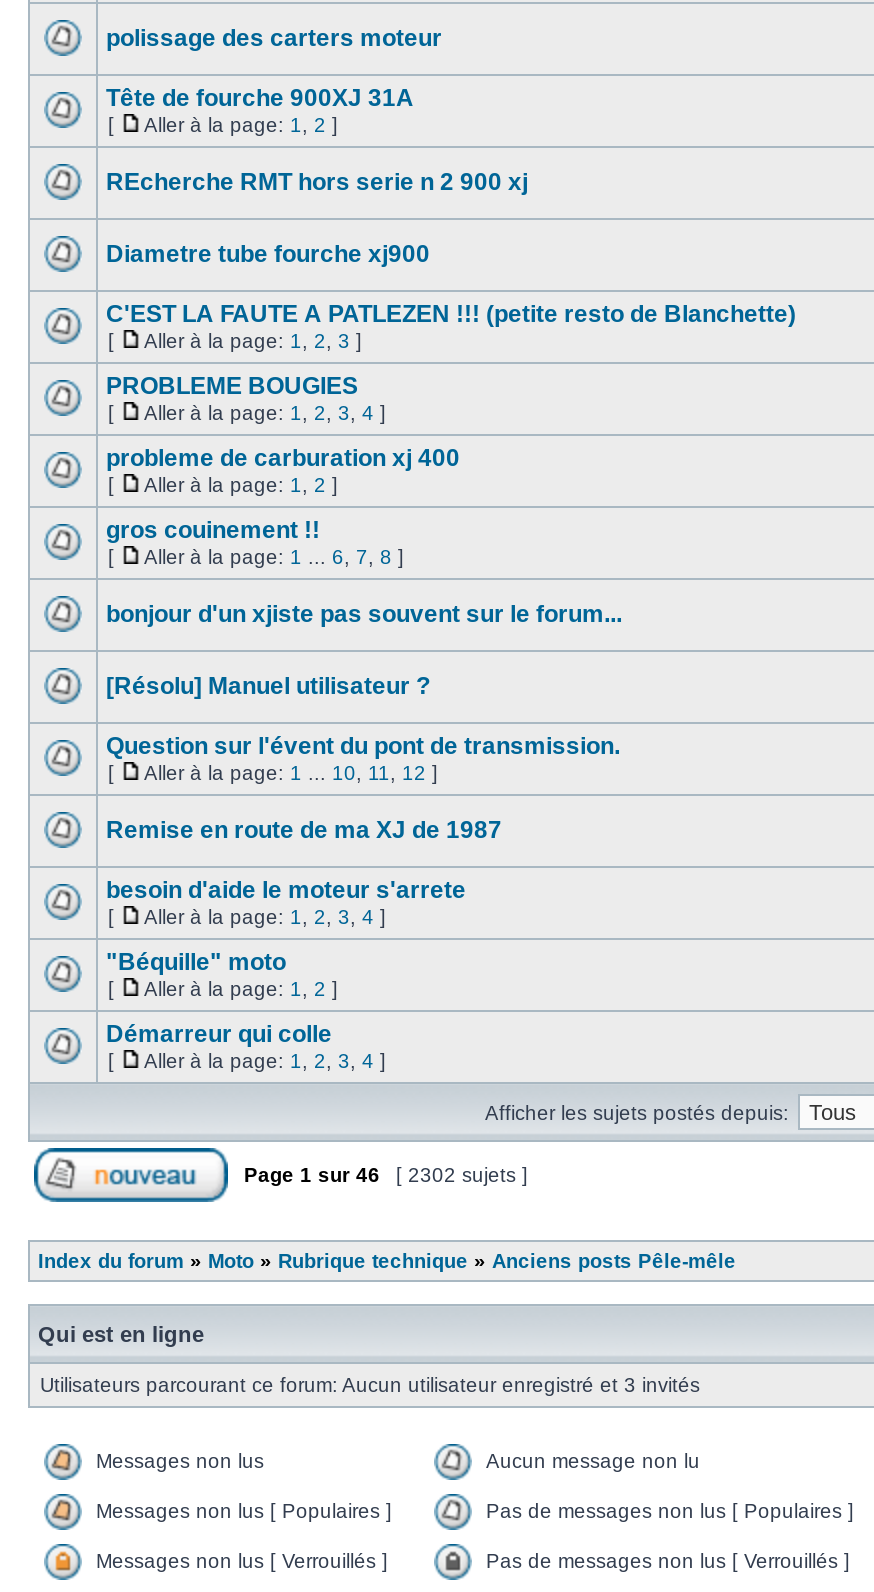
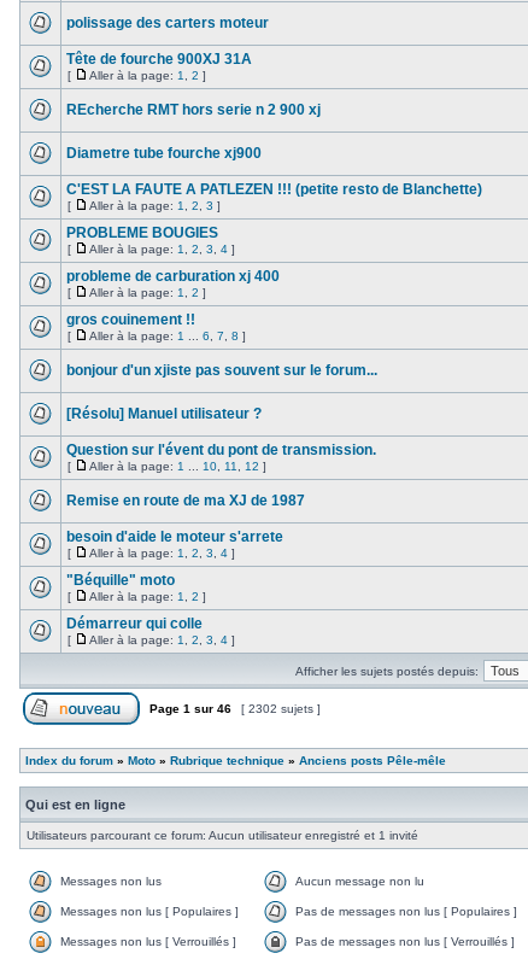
- Utilisateurs parcourant ce forum: Aucun utilisateur enregistré et 3 invités
+ Utilisateurs parcourant ce forum: Aucun utilisateur enregistré et 1 invité
